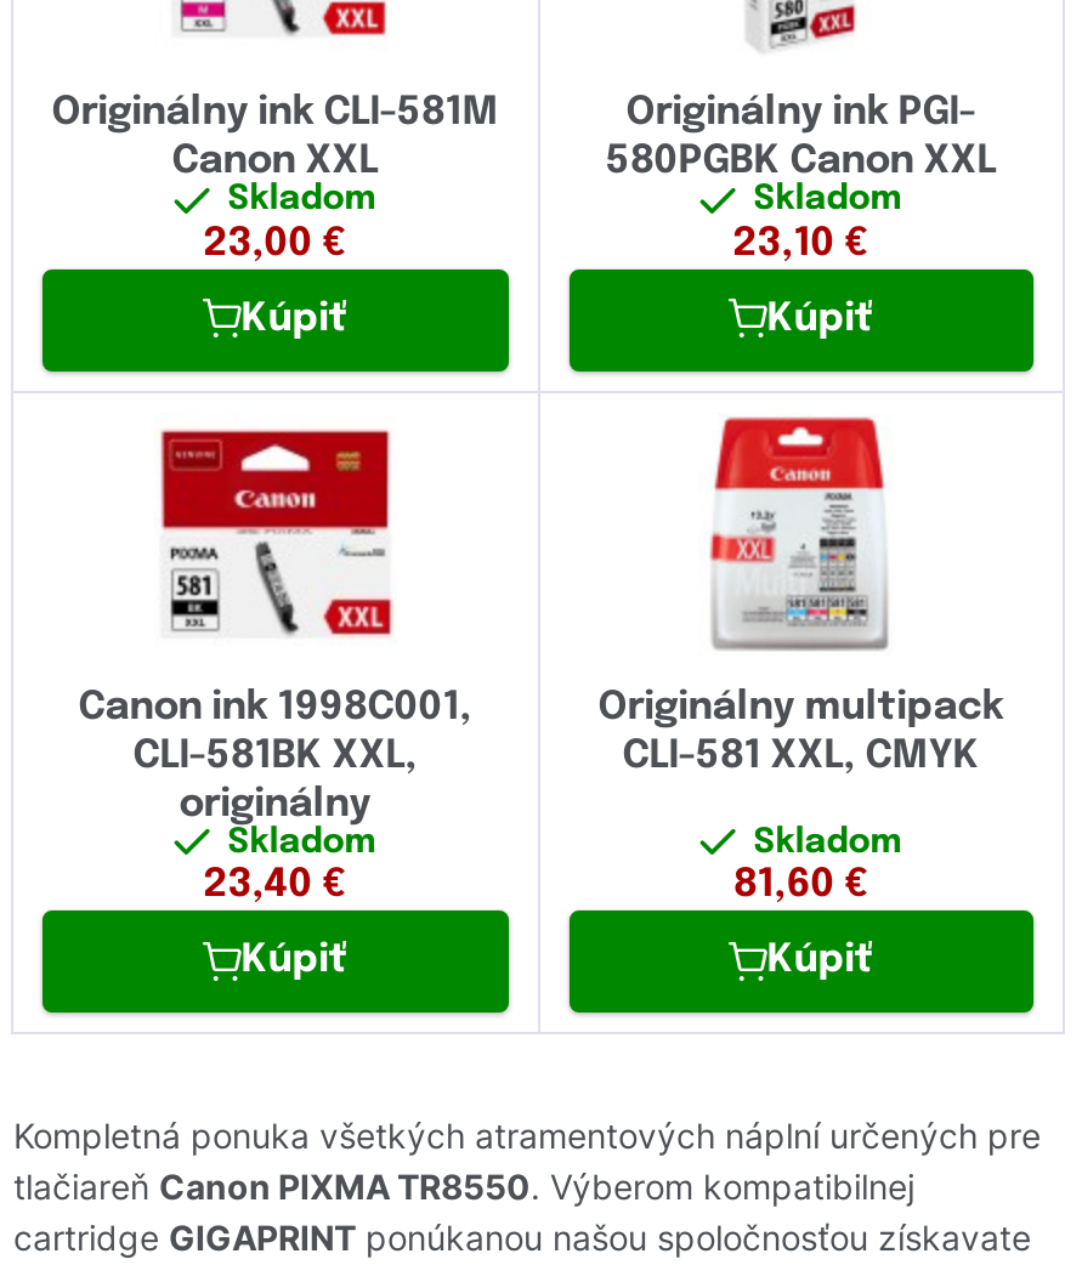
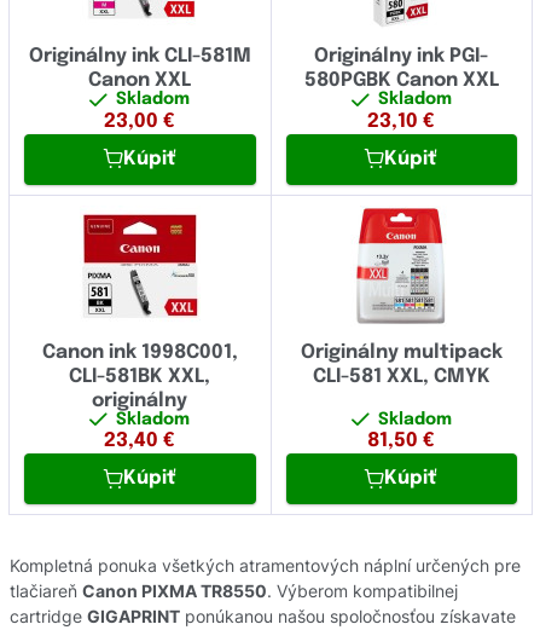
- 81,60 €
+ 81,50 €
